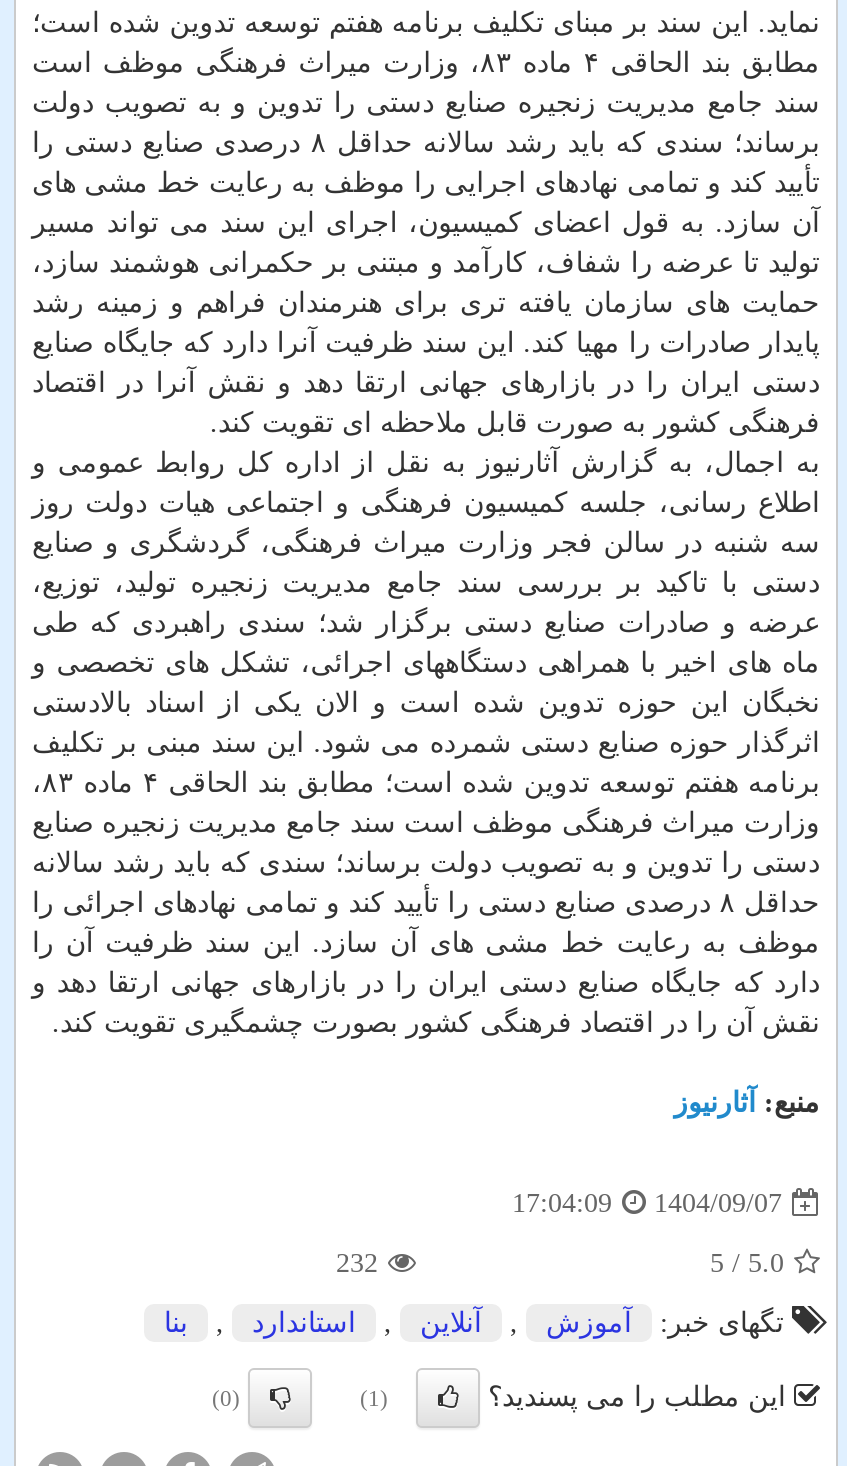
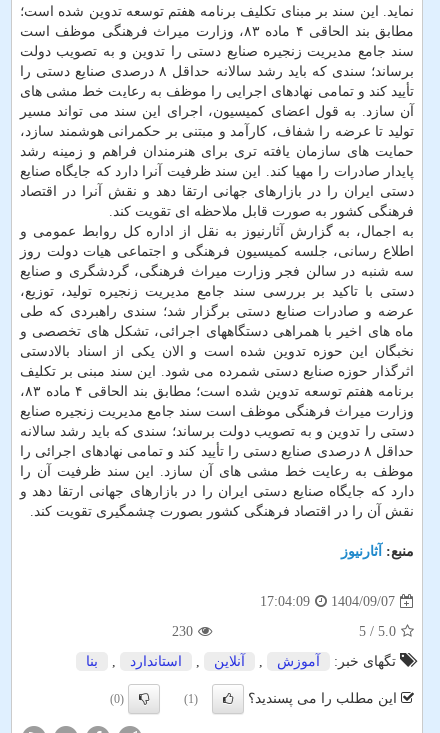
- 232
+ 230
